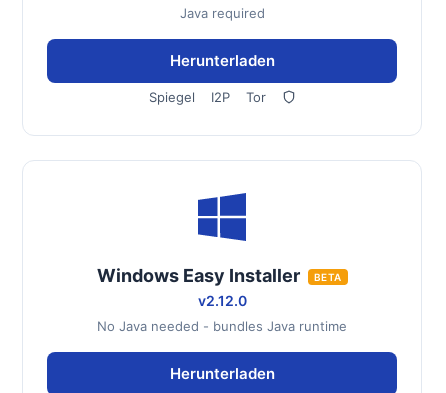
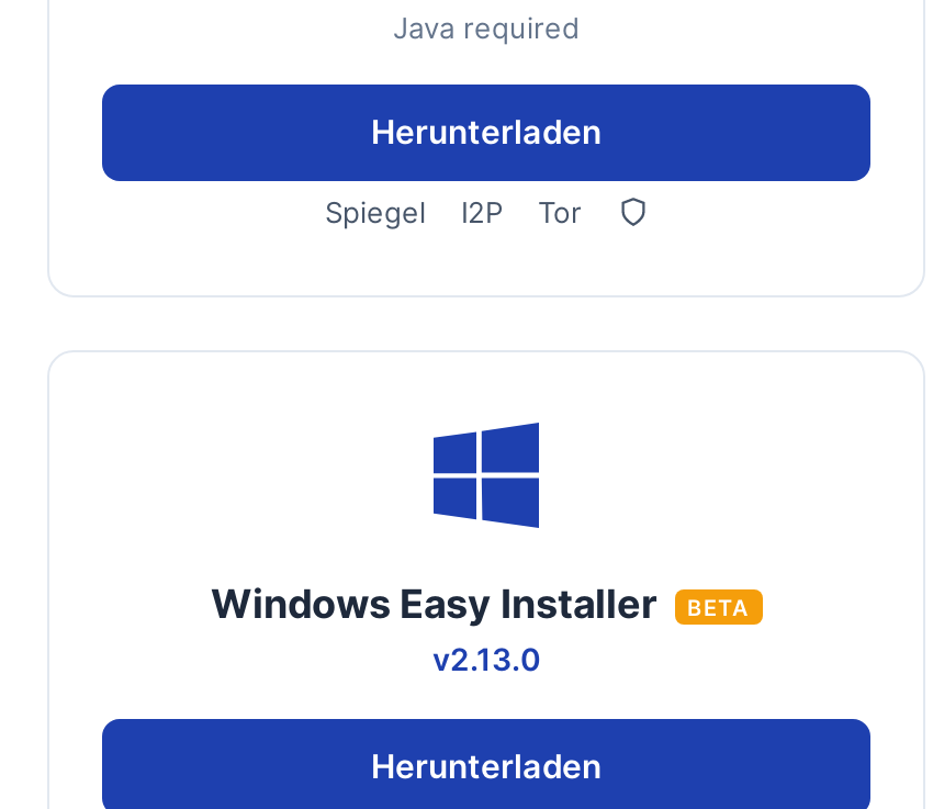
- v2.12.0
- No Java needed - bundles Java runtime
+ v2.13.0
